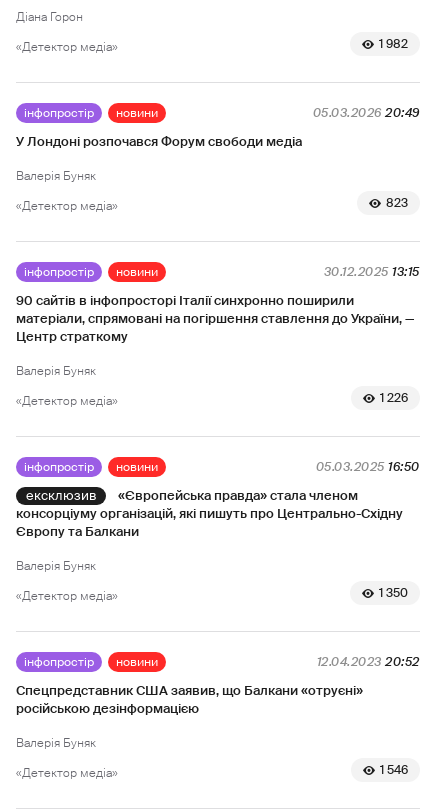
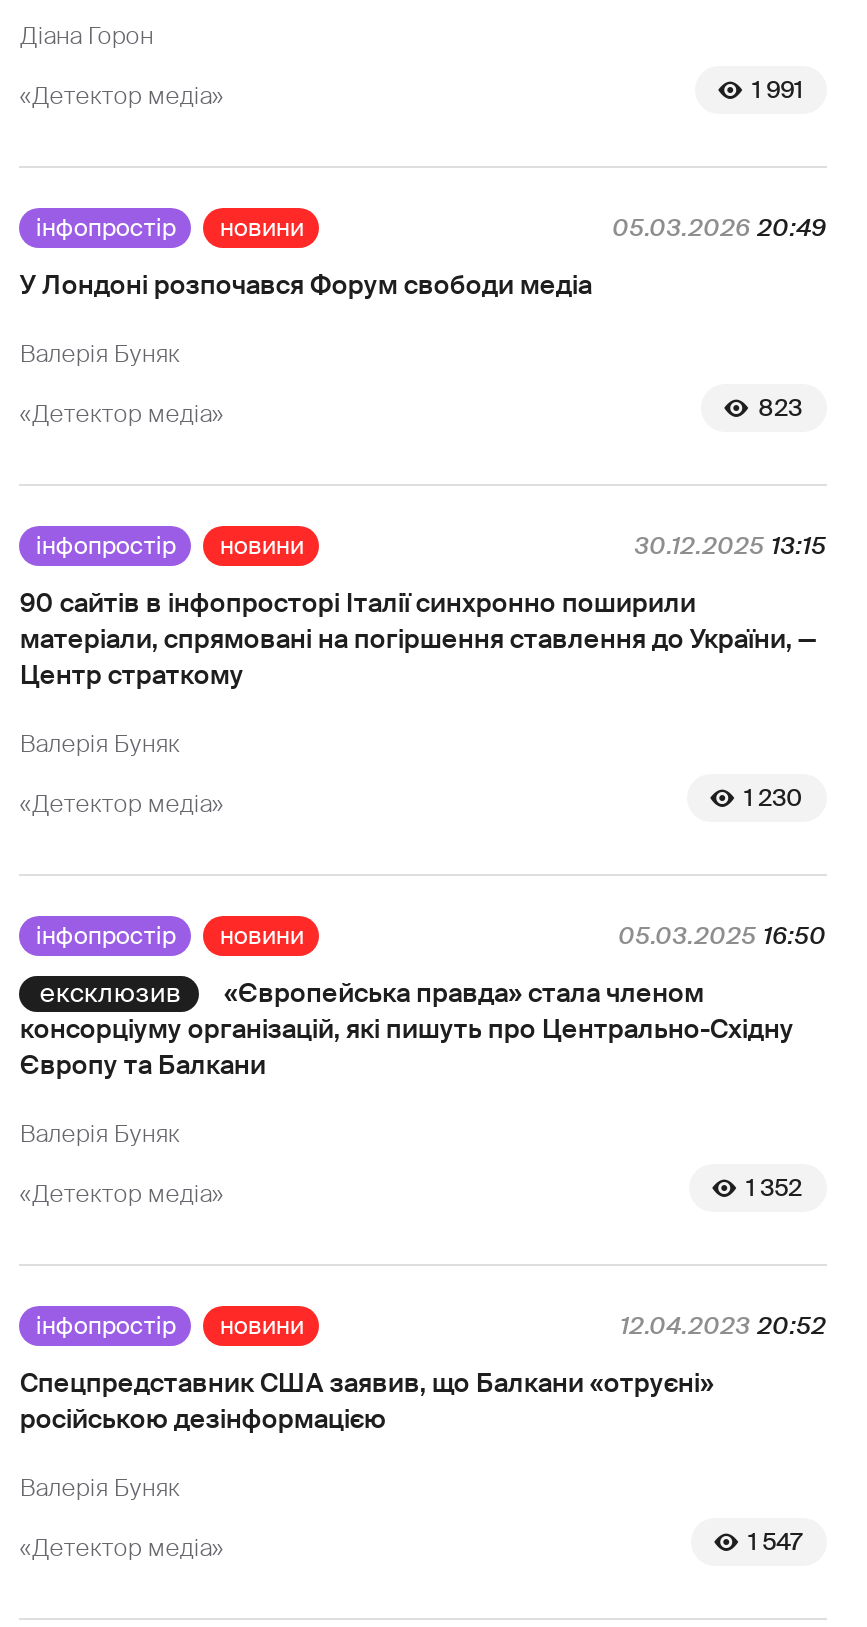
- 1 982
+ 1 991

- 1 226
+ 1 230

- 1 350
+ 1 352

- 1 546
+ 1 547
